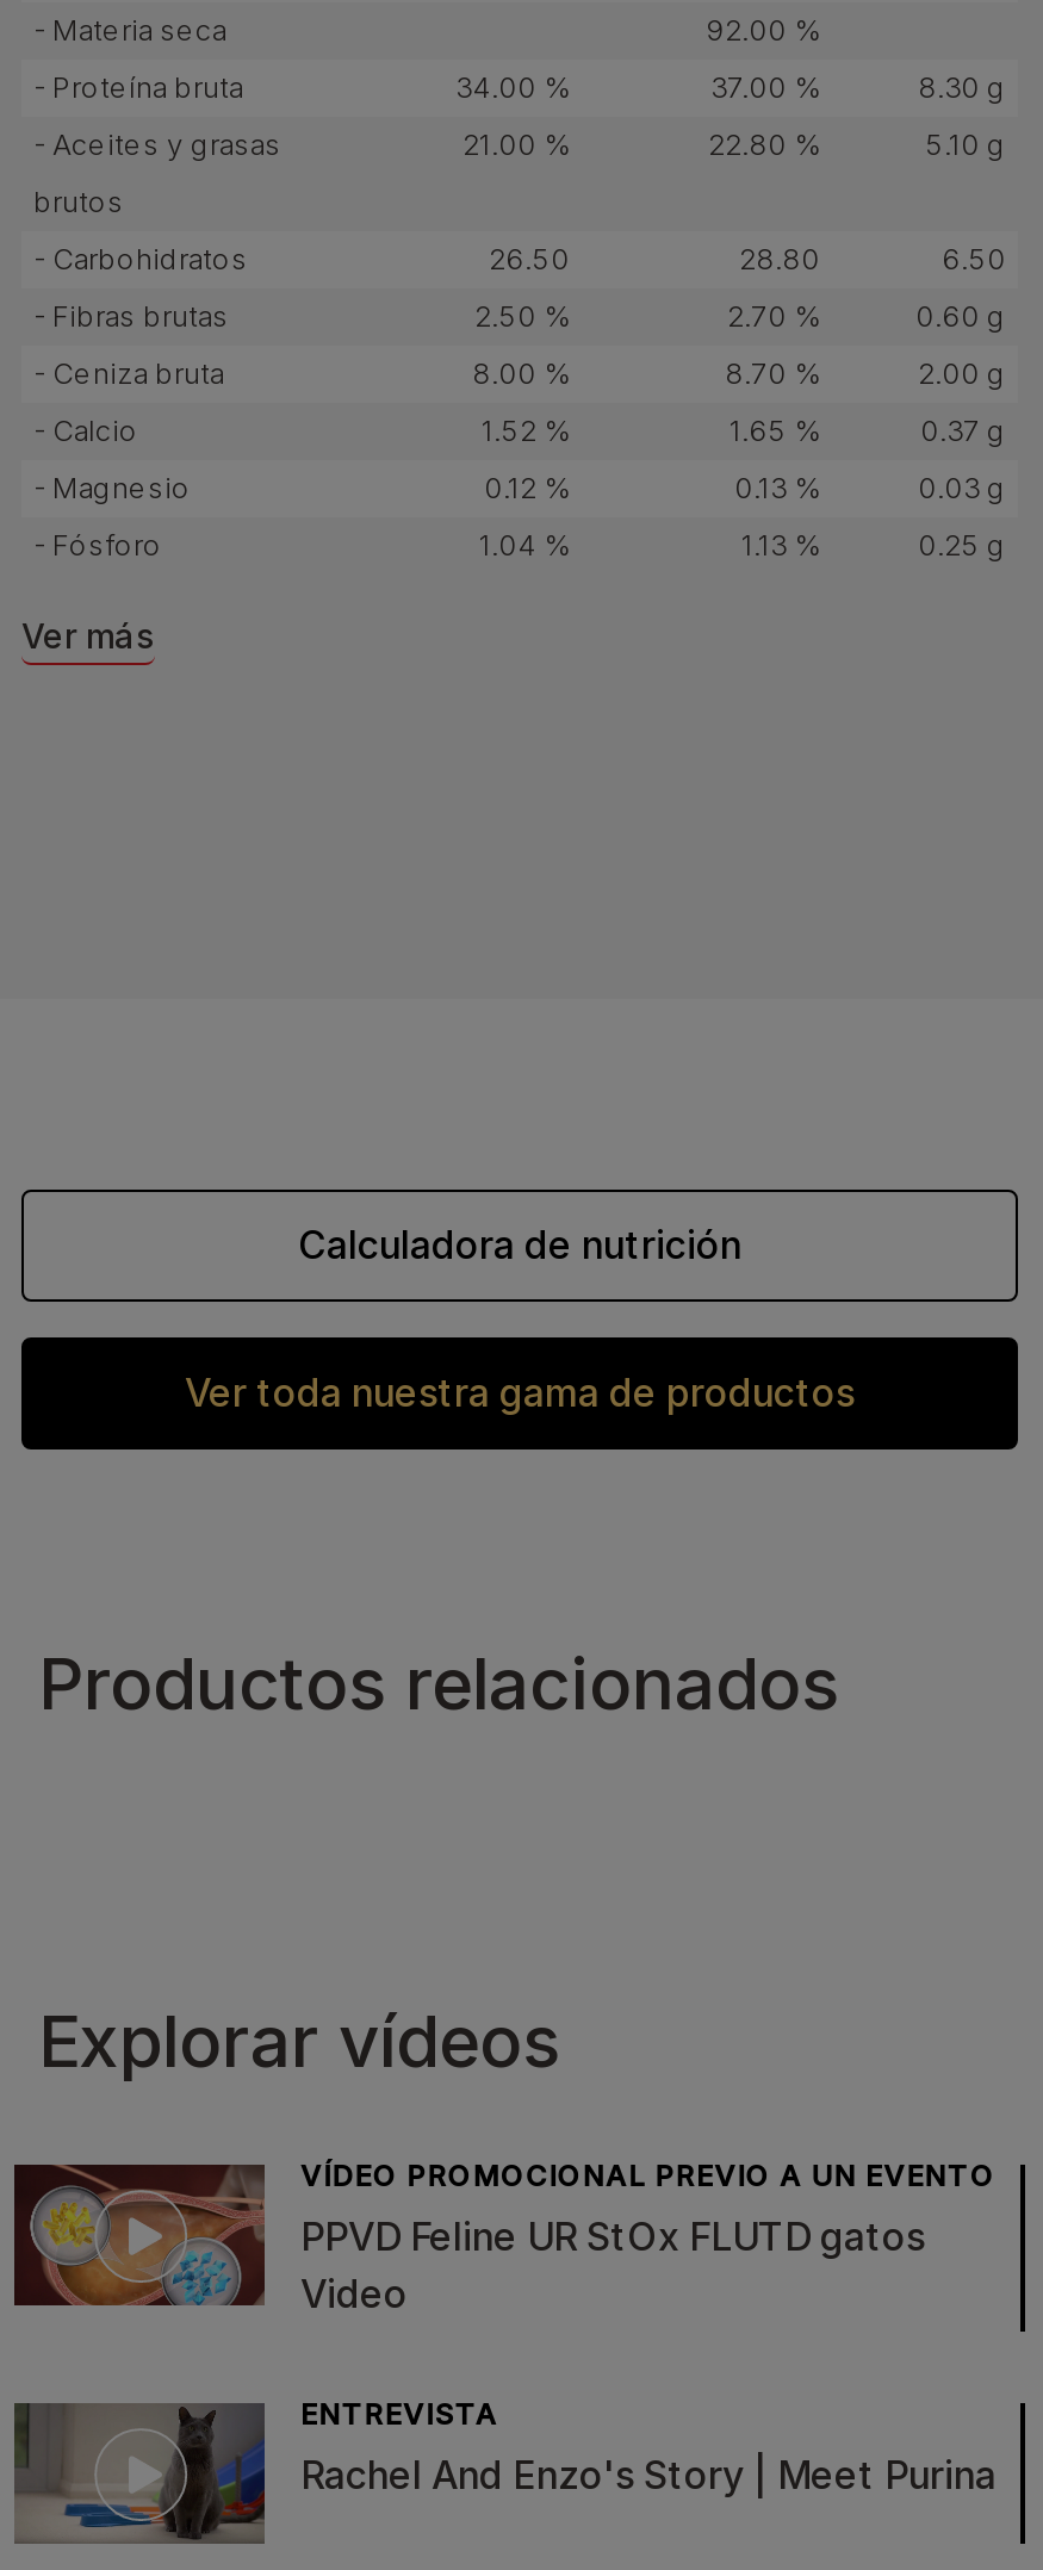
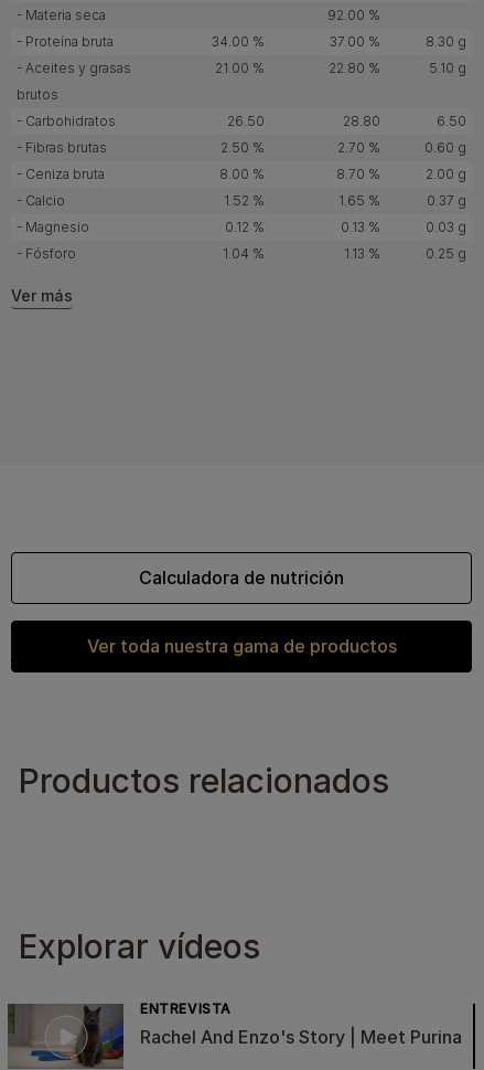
- [image]
- VÍDEO PROMOCIONAL PREVIO A UN EVENTO
- PPVD Feline UR StOx FLUTD gatos
- Video
